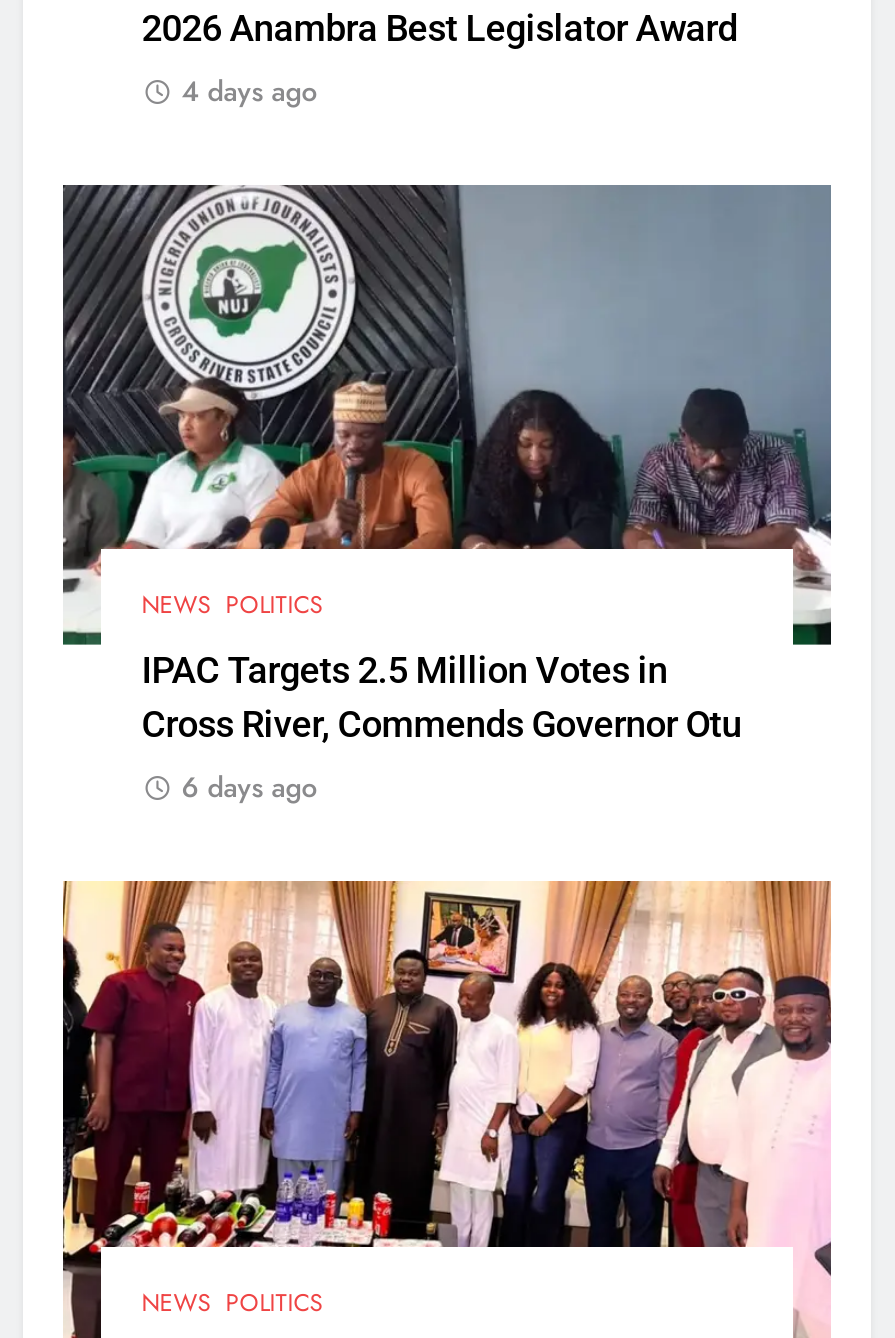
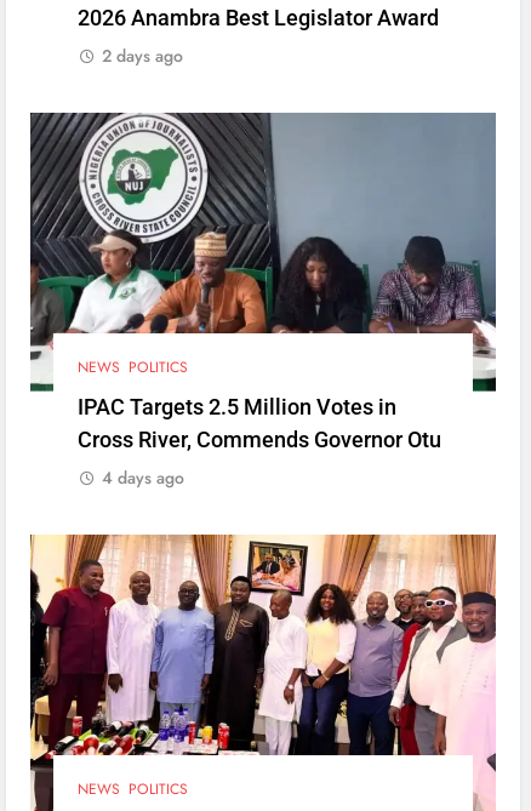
- 4 days ago
+ 2 days ago

- 6 days ago
+ 4 days ago
